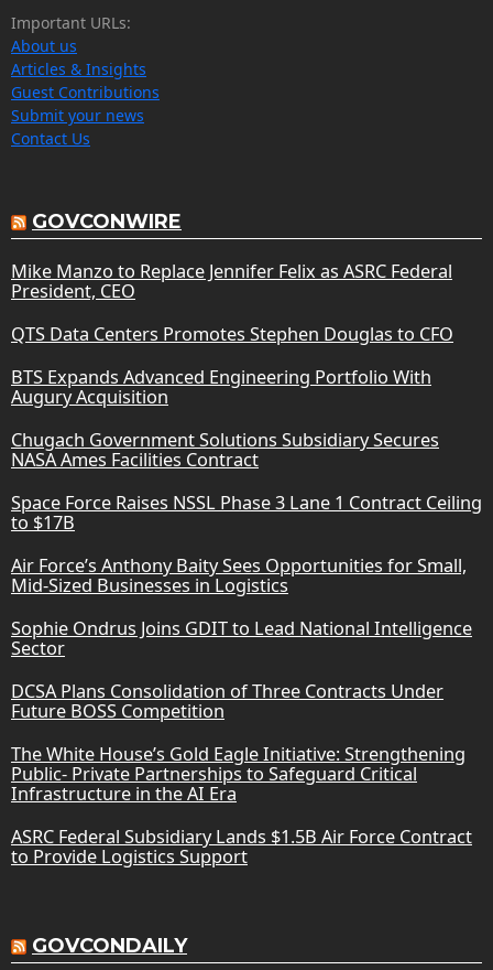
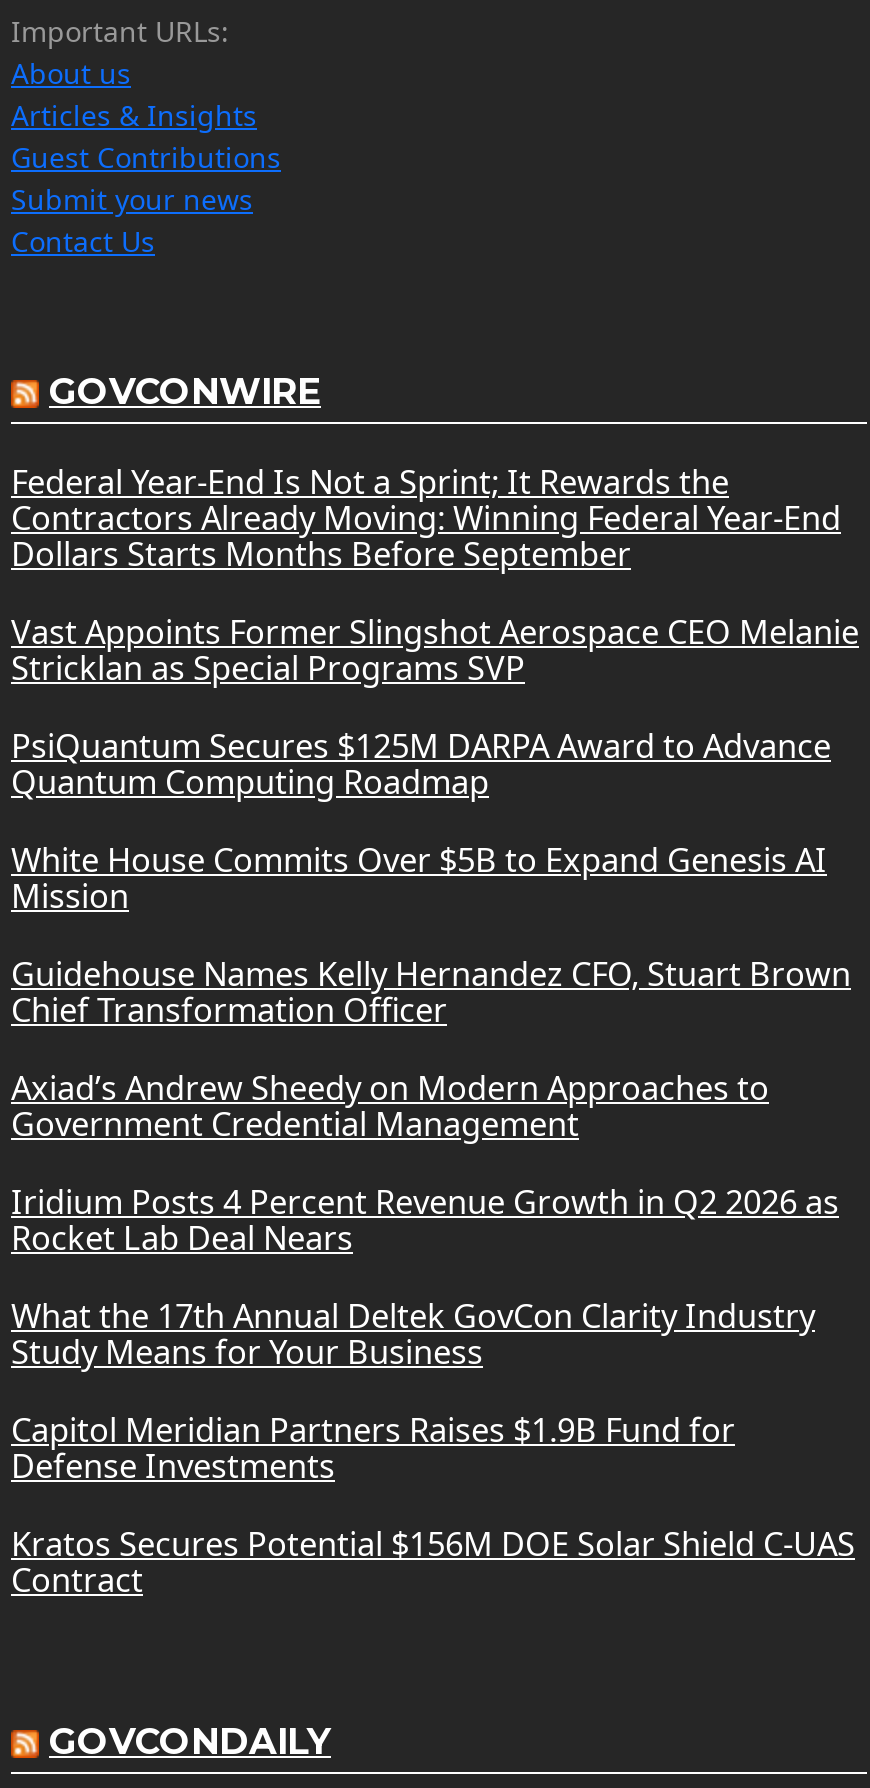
- Mike Manzo to Replace Jennifer Felix as ASRC Federal
- President, CEO
+ Federal Year-End Is Not a Sprint; It Rewards the
+ Contractors Already Moving: Winning Federal Year-End
+ Dollars Starts Months Before September

- QTS Data Centers Promotes Stephen Douglas to CFO
+ Vast Appoints Former Slingshot Aerospace CEO Melanie
+ Stricklan as Special Programs SVP

- BTS Expands Advanced Engineering Portfolio With
- Augury Acquisition
+ PsiQuantum Secures $125M DARPA Award to Advance
+ Quantum Computing Roadmap

- Chugach Government Solutions Subsidiary Secures
- NASA Ames Facilities Contract
+ White House Commits Over $5B to Expand Genesis AI
+ Mission

- Space Force Raises NSSL Phase 3 Lane 1 Contract Ceiling
- to $17B
+ Guidehouse Names Kelly Hernandez CFO, Stuart Brown
+ Chief Transformation Officer

- Air Force’s Anthony Baity Sees Opportunities for Small,
- Mid-Sized Businesses in Logistics
+ Axiad’s Andrew Sheedy on Modern Approaches to
+ Government Credential Management

- Sophie Ondrus Joins GDIT to Lead National Intelligence
- Sector
+ Iridium Posts 4 Percent Revenue Growth in Q2 2026 as
+ Rocket Lab Deal Nears

- DCSA Plans Consolidation of Three Contracts Under
- Future BOSS Competition
+ What the 17th Annual Deltek GovCon Clarity Industry
+ Study Means for Your Business

- The White House’s Gold Eagle Initiative: Strengthening
- Public- Private Partnerships to Safeguard Critical
- Infrastructure in the AI Era
+ Capitol Meridian Partners Raises $1.9B Fund for
+ Defense Investments

- ASRC Federal Subsidiary Lands $1.5B Air Force Contract
- to Provide Logistics Support
+ Kratos Secures Potential $156M DOE Solar Shield C-UAS
+ Contract
